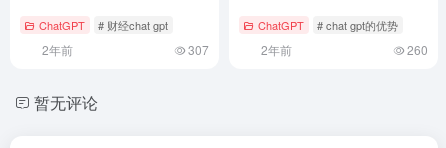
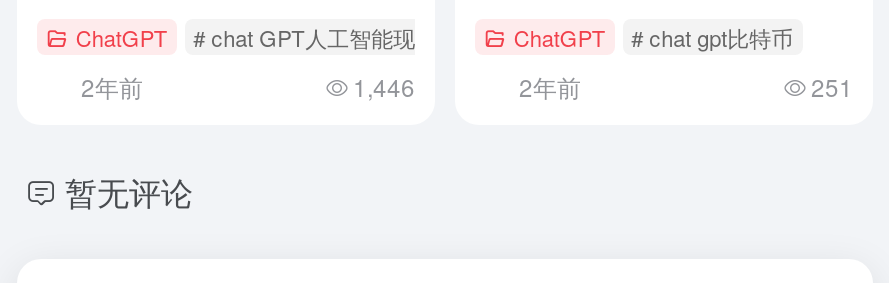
- # 财经chat gpt
+ # chat GPT人工智能现状

- # chat gpt的优势
+ # chat gpt比特币

- 307
+ 1,446

- 260
+ 251
